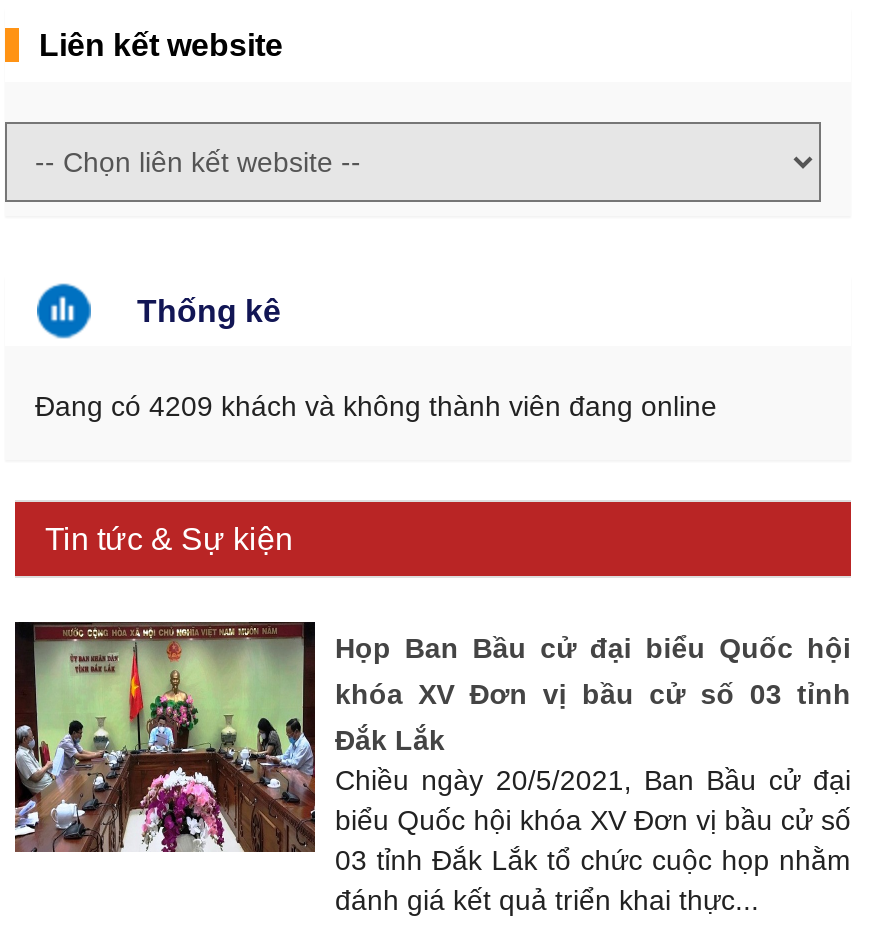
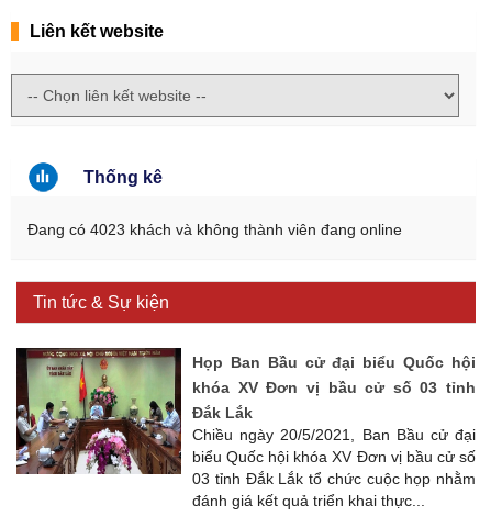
- Đang có 4209 khách và không thành viên đang online
+ Đang có 4023 khách và không thành viên đang online
